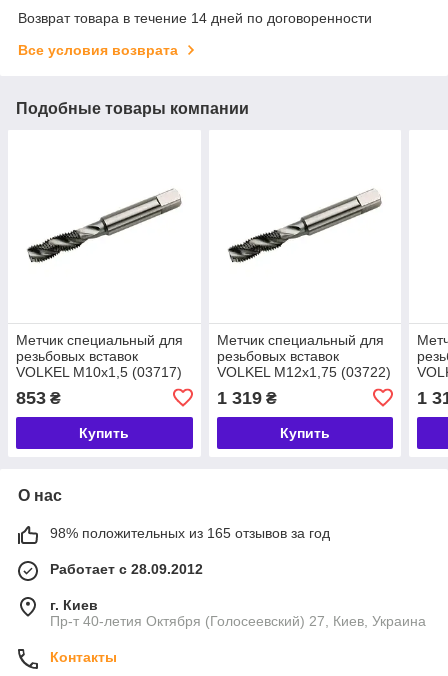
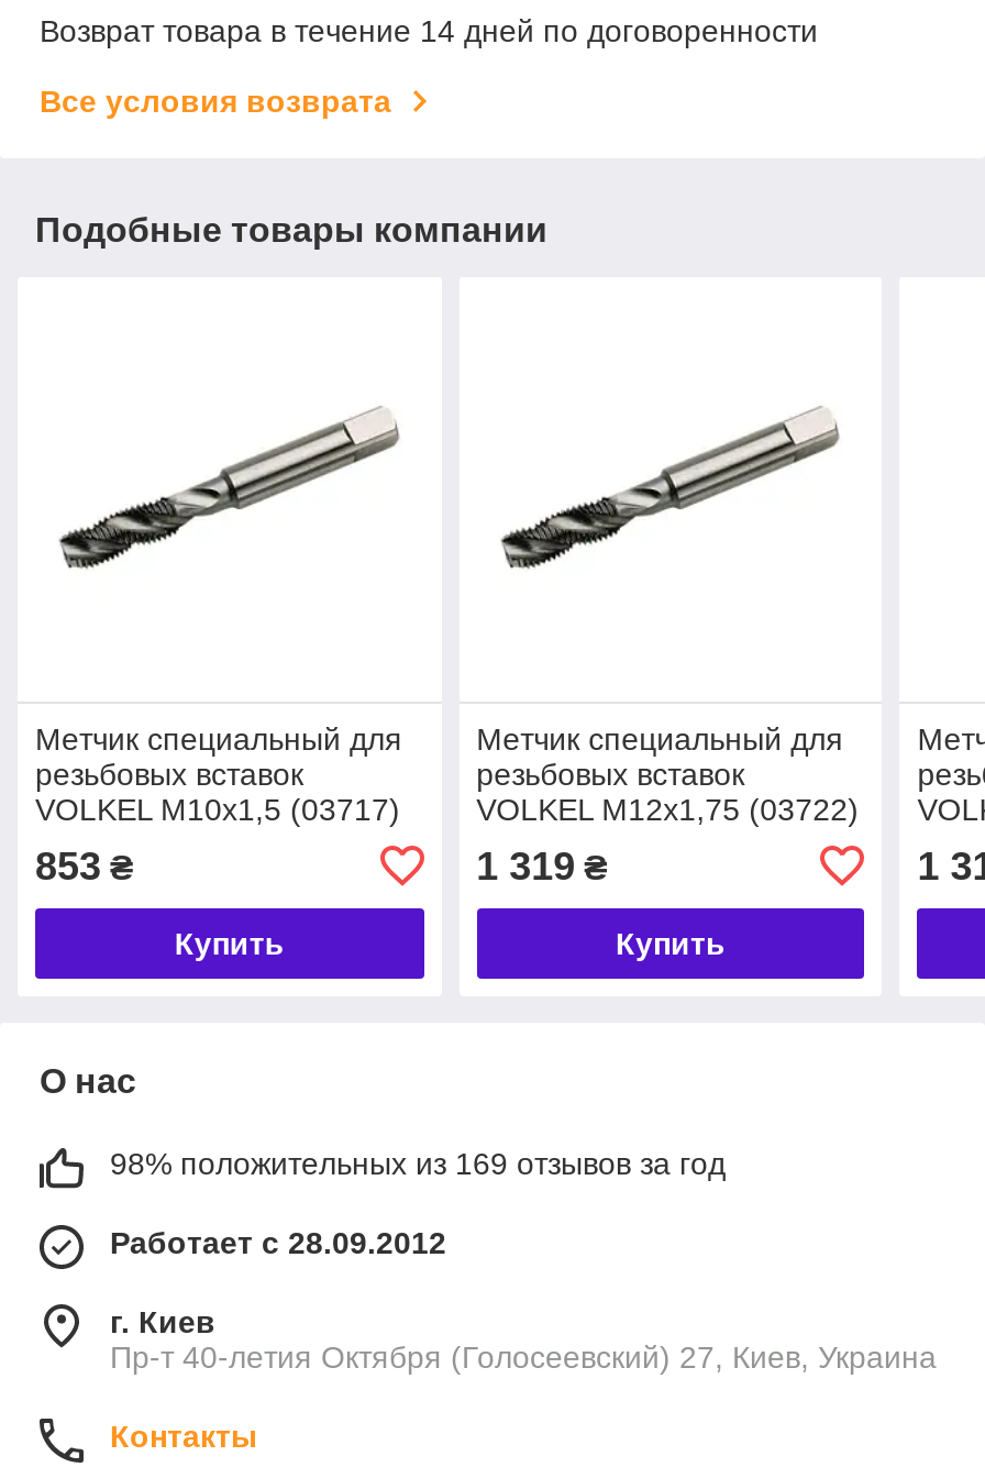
- 98% положительных из 165 отзывов за год
+ 98% положительных из 169 отзывов за год
